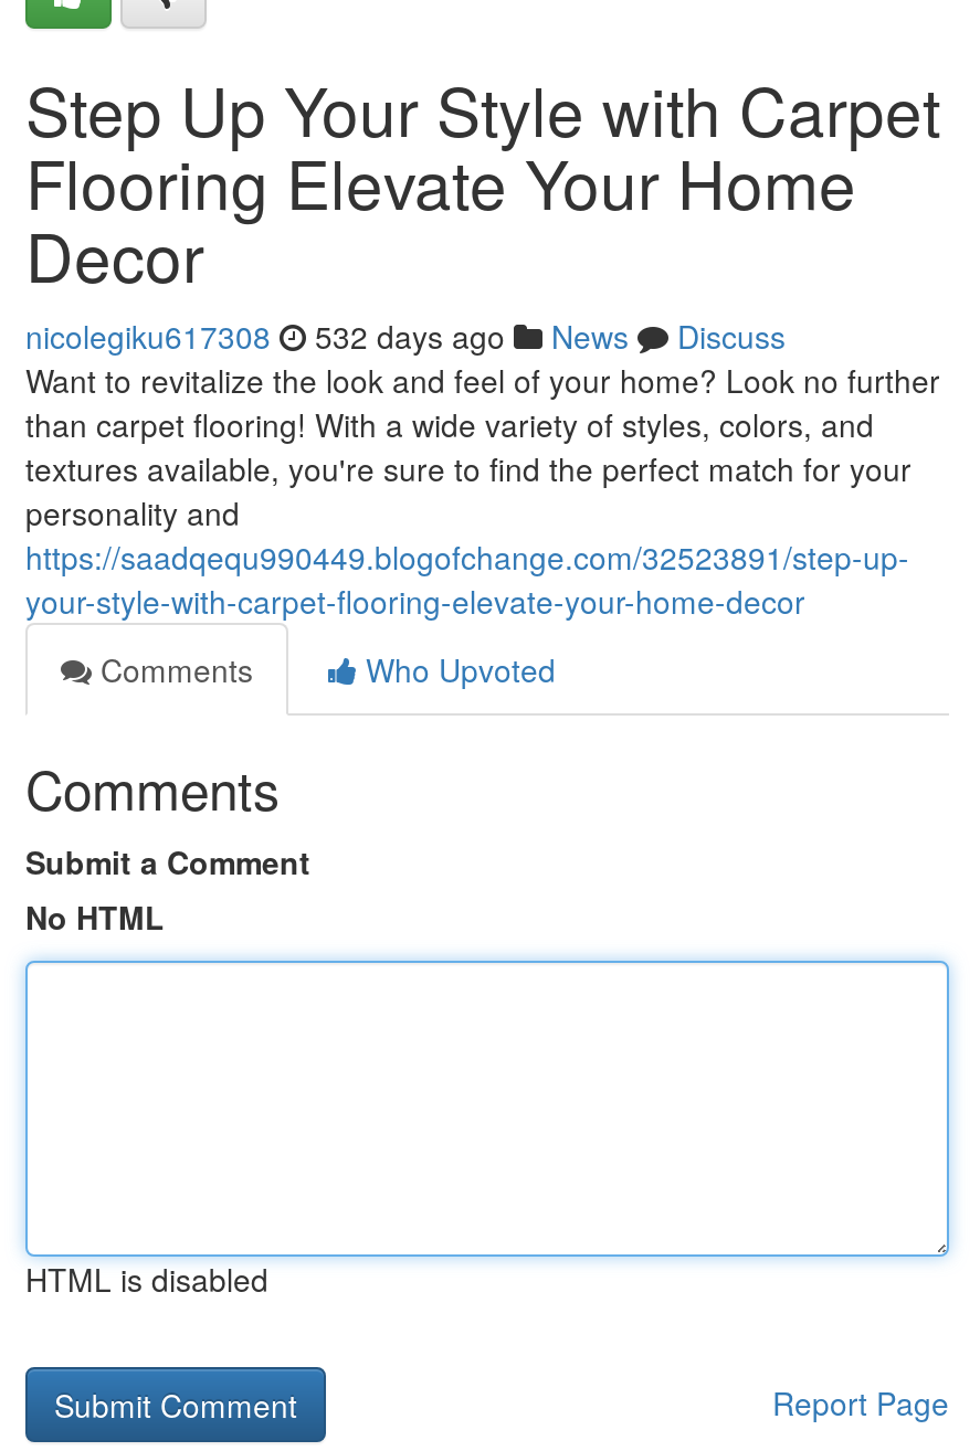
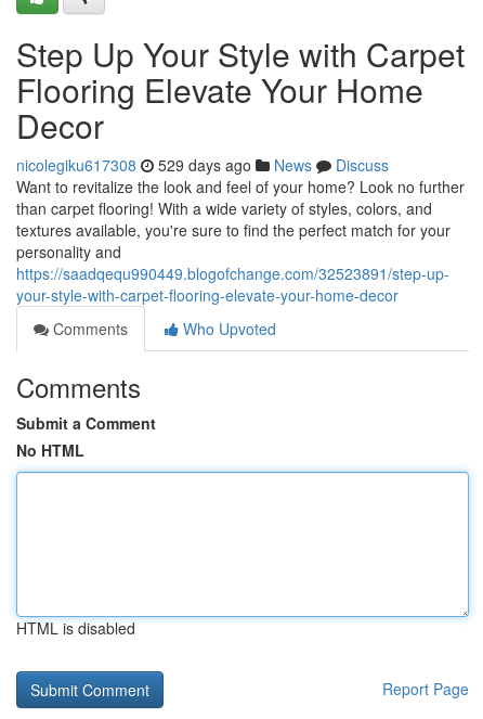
- nicolegiku617308 532 days ago News Discuss
+ nicolegiku617308 529 days ago News Discuss
